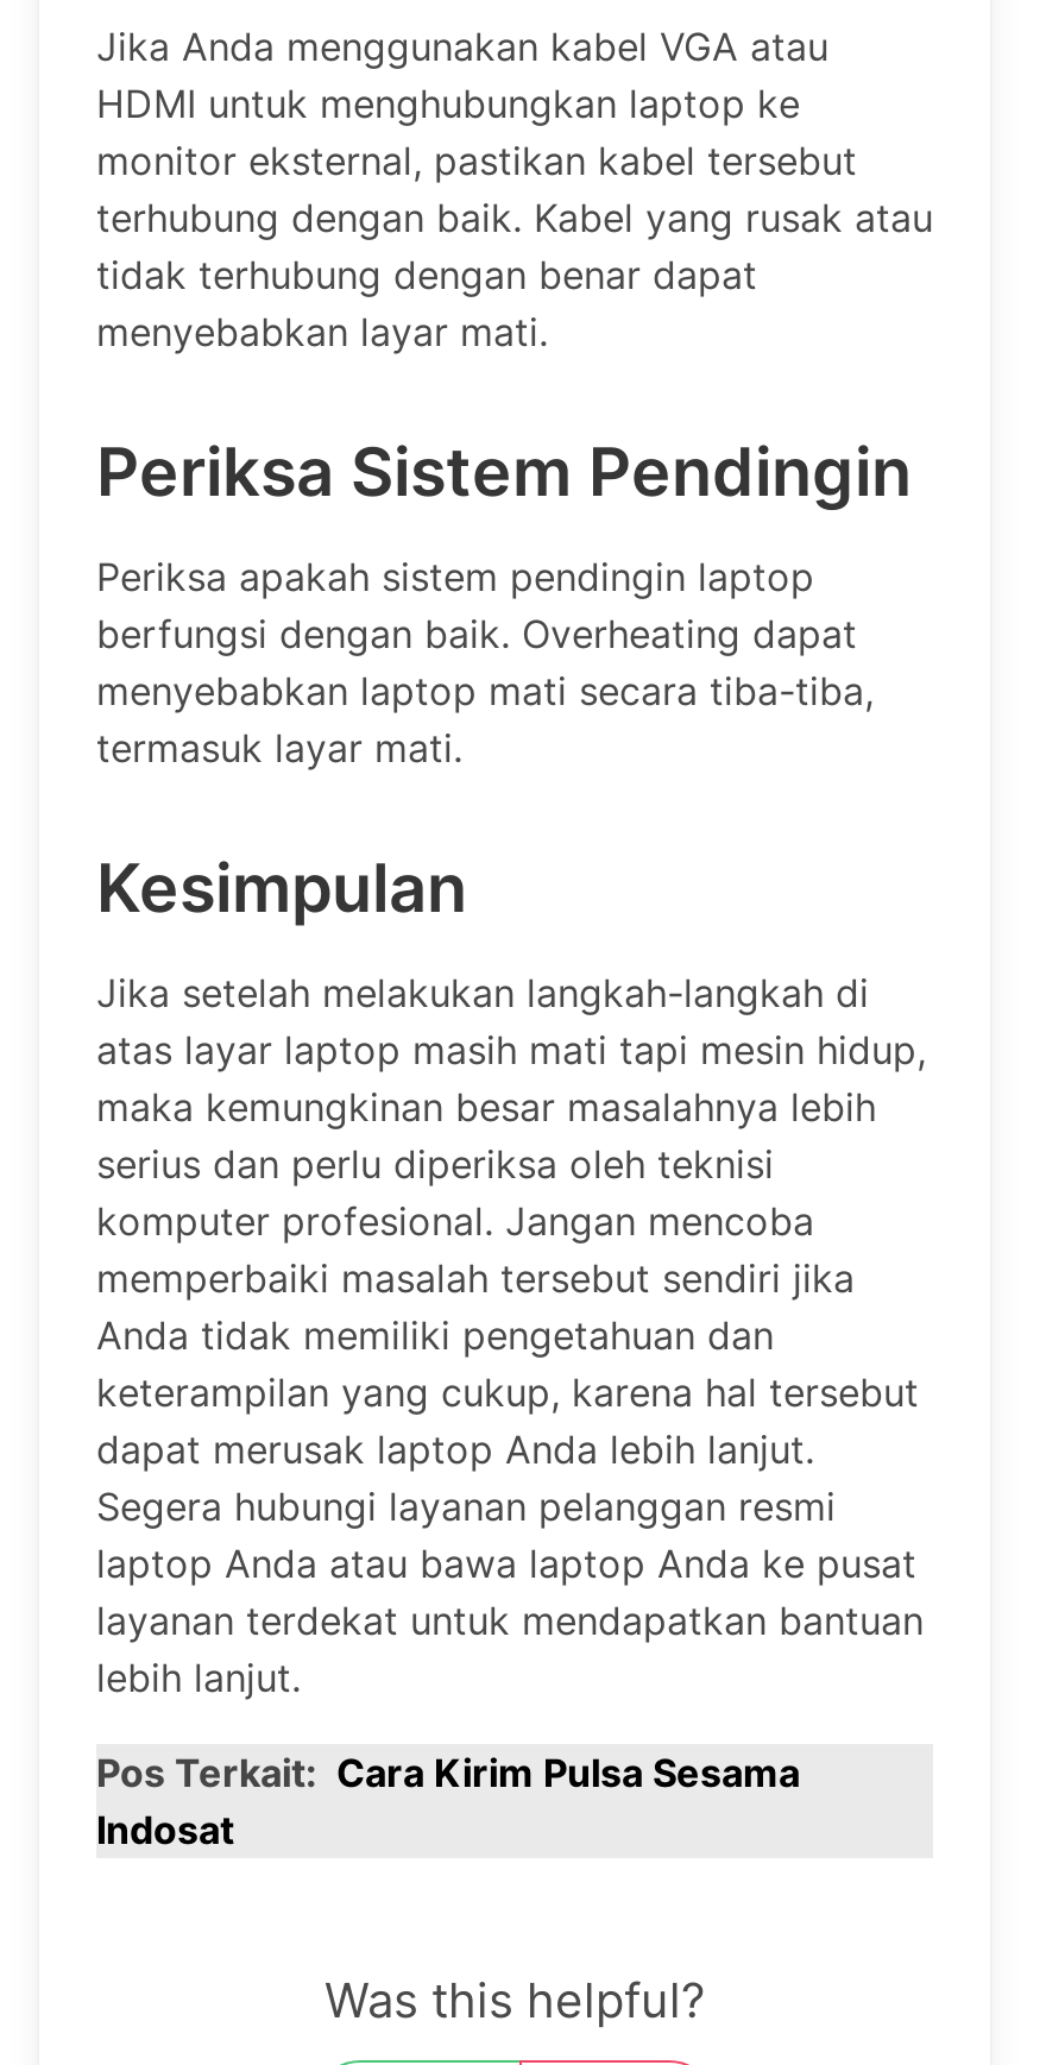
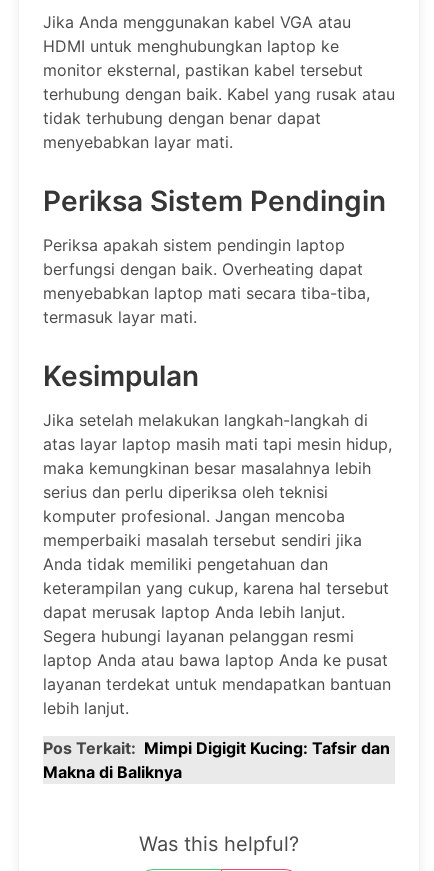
- Pos Terkait: Cara Kirim Pulsa Sesama
- Indosat
+ Pos Terkait: Mimpi Digigit Kucing: Tafsir dan
+ Makna di Baliknya
